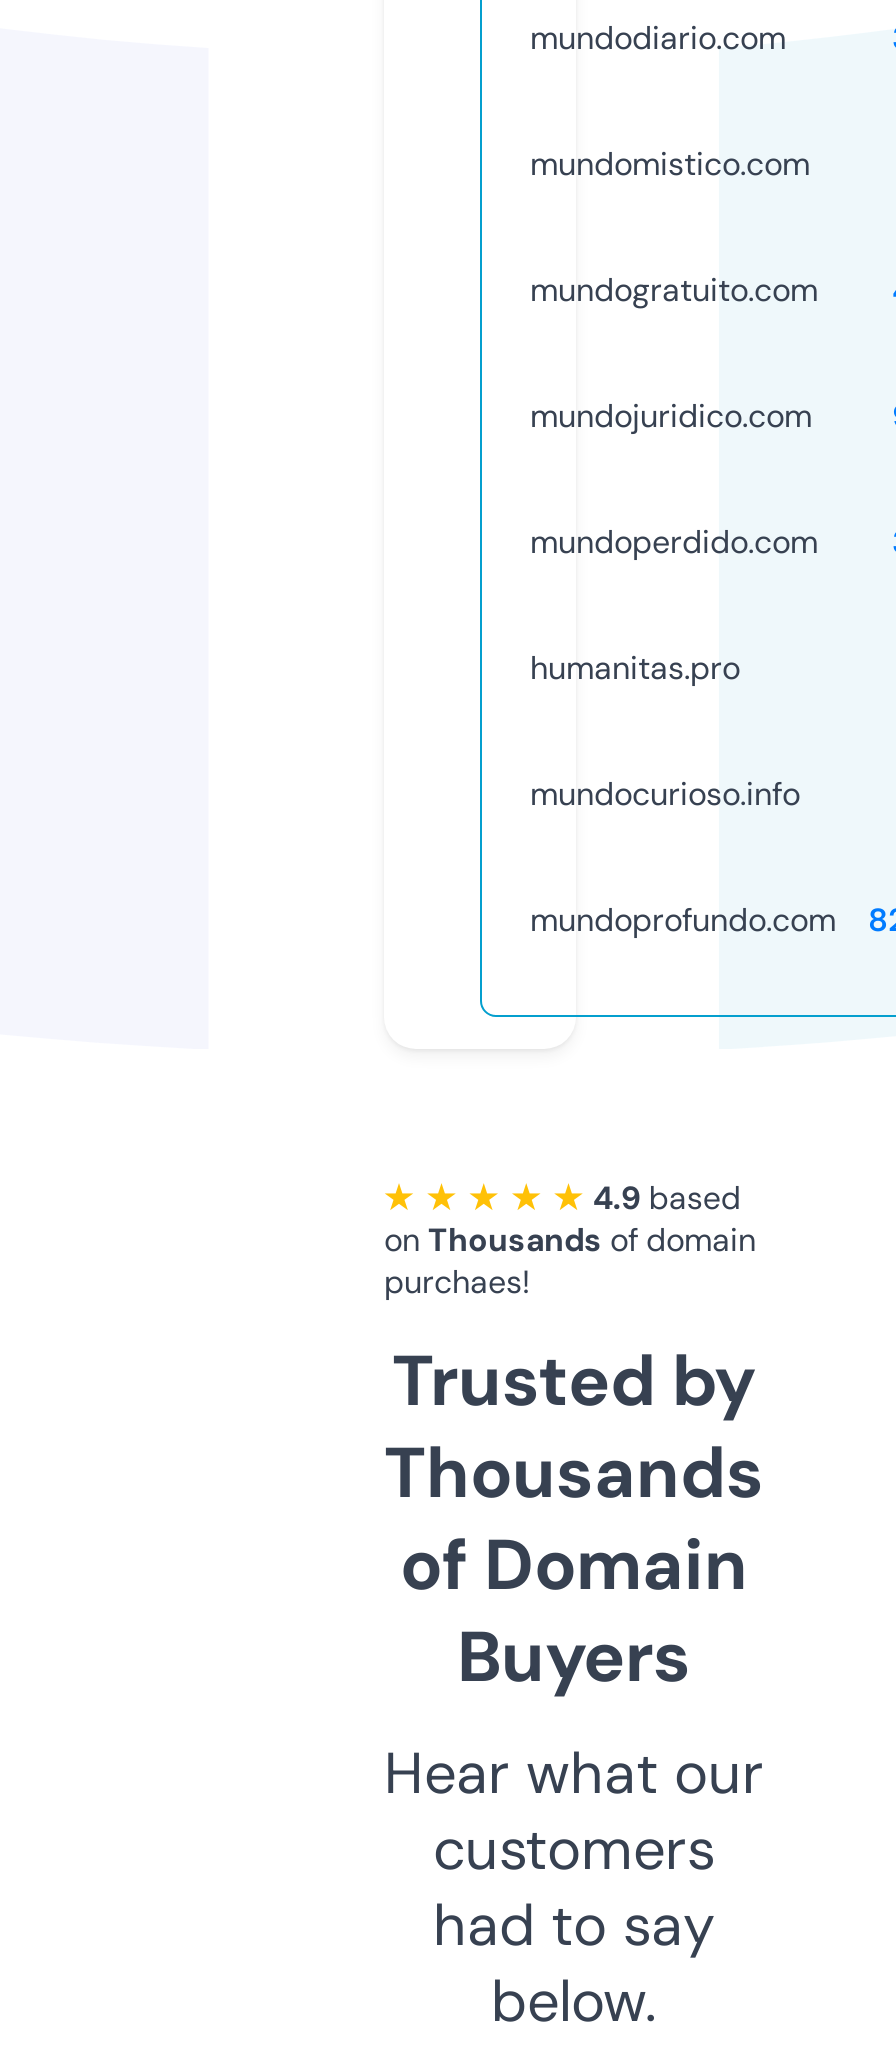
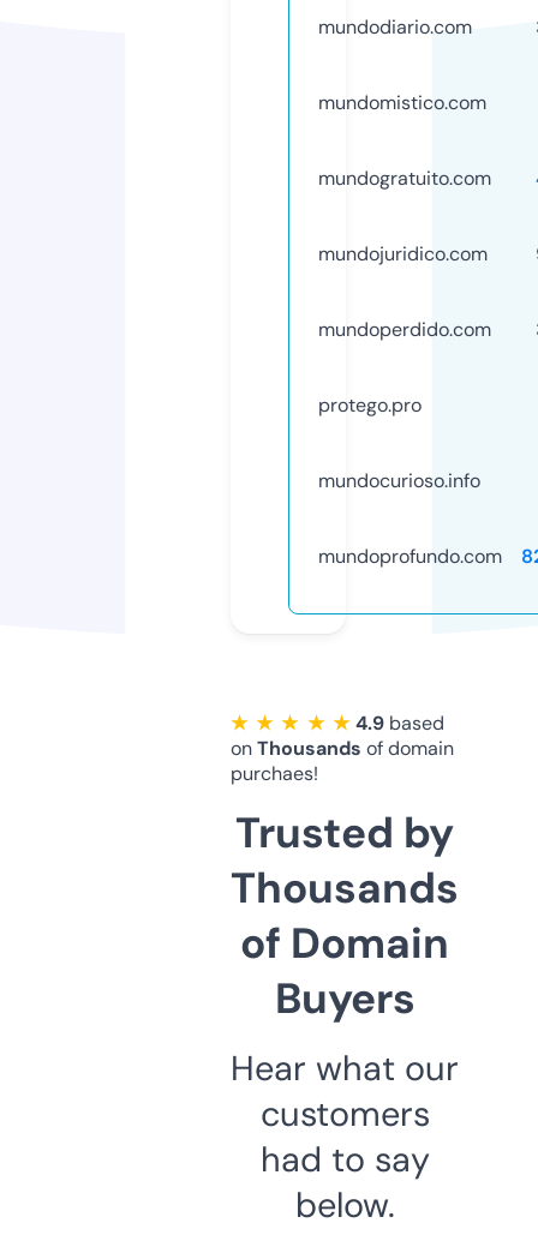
- humanitas.pro
+ protego.pro
